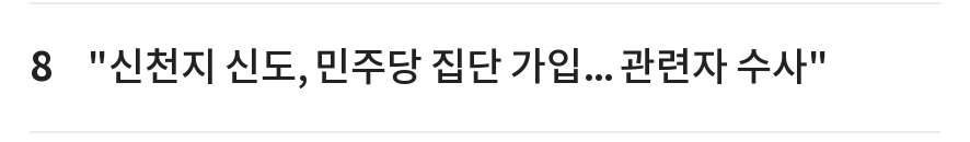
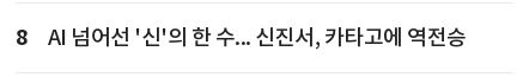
- "신천지 신도, 민주당 집단 가입... 관련자 수사"
+ AI 넘어선 '신'의 한 수... 신진서, 카타고에 역전승
